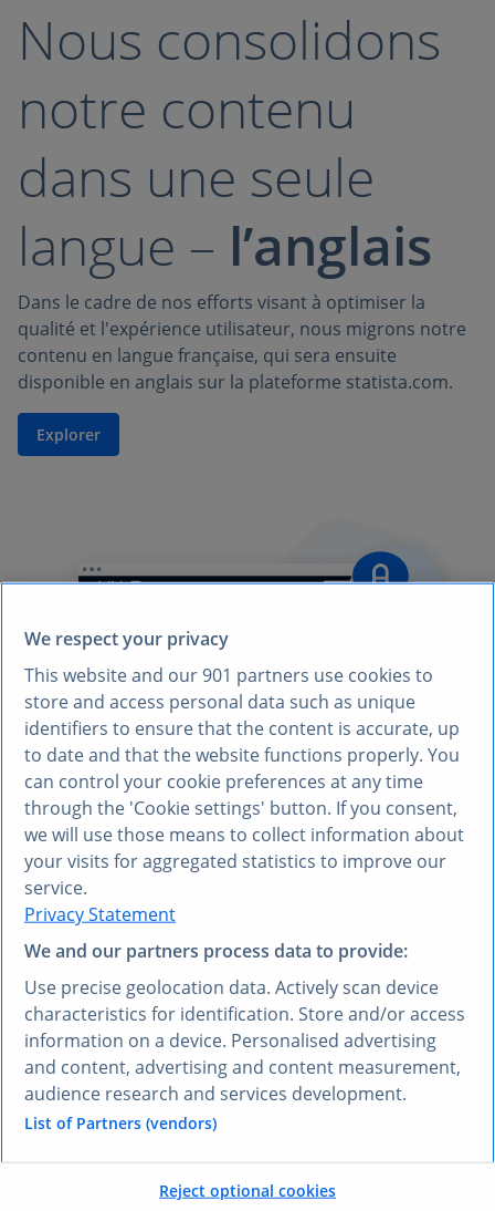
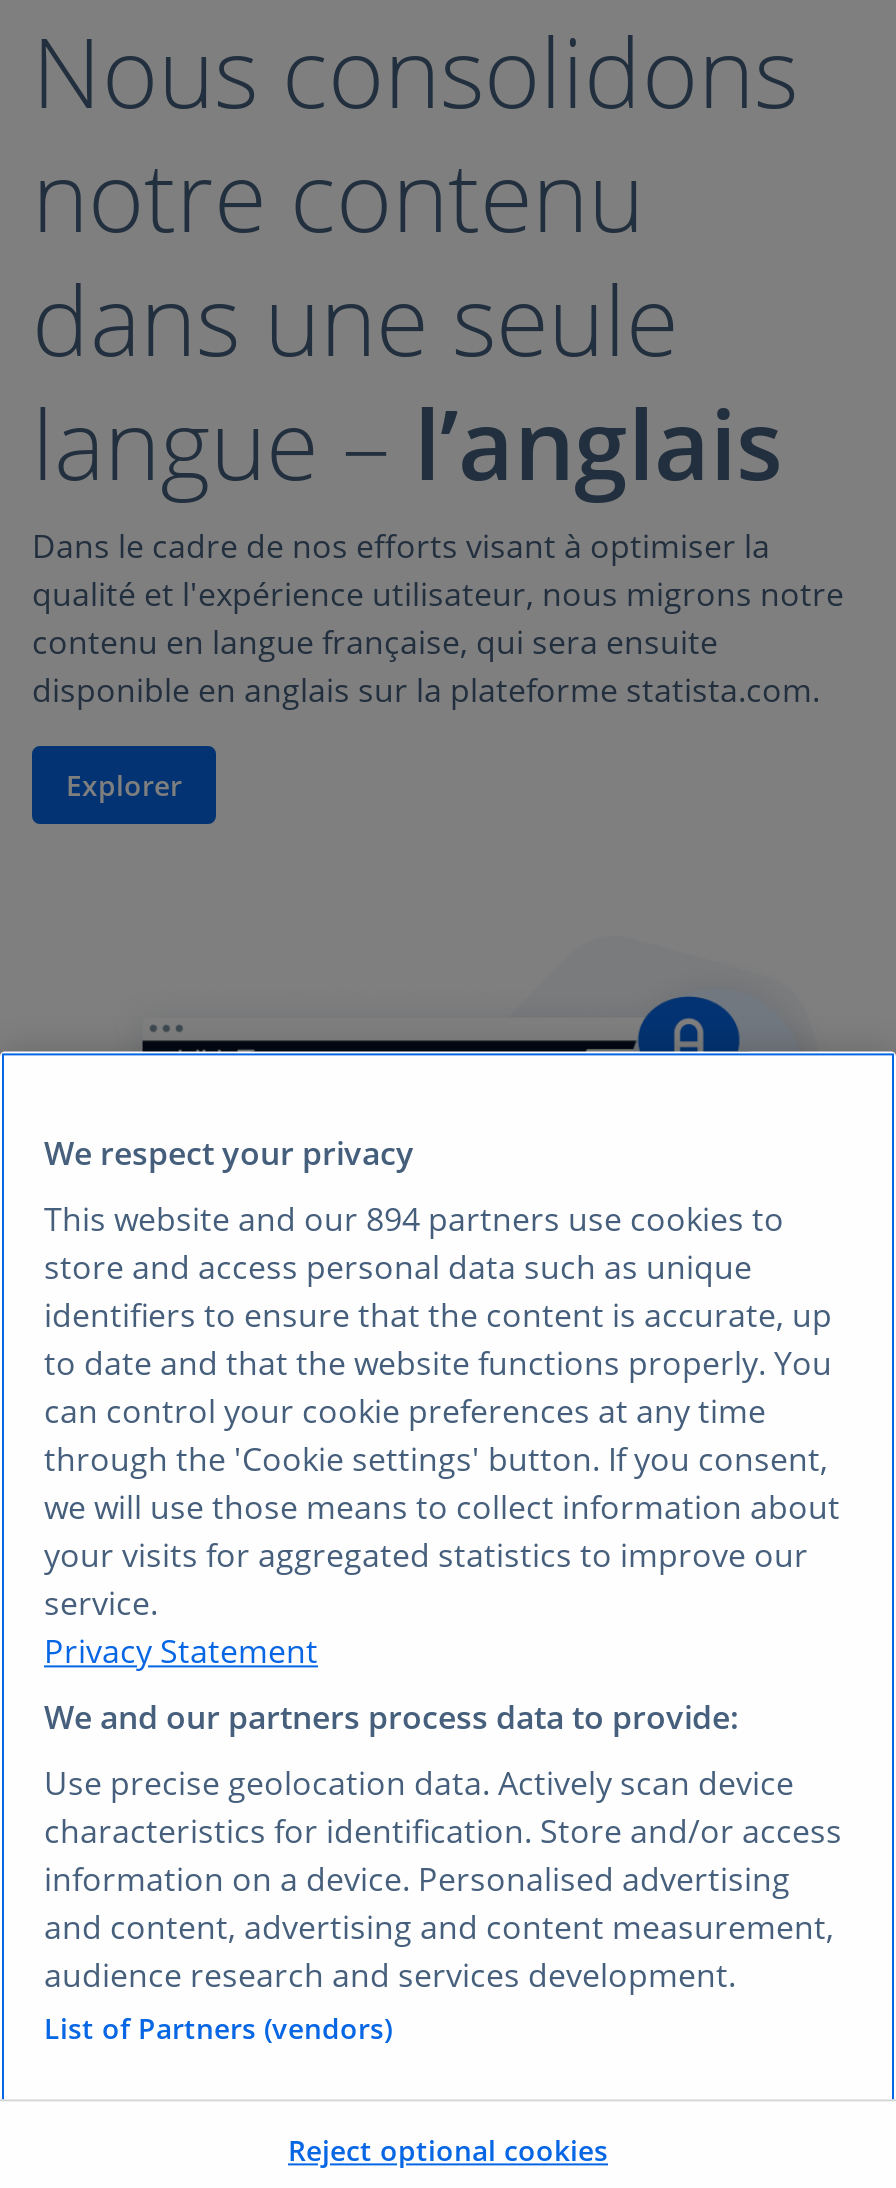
- This website and our 901 partners use cookies to
+ This website and our 894 partners use cookies to
